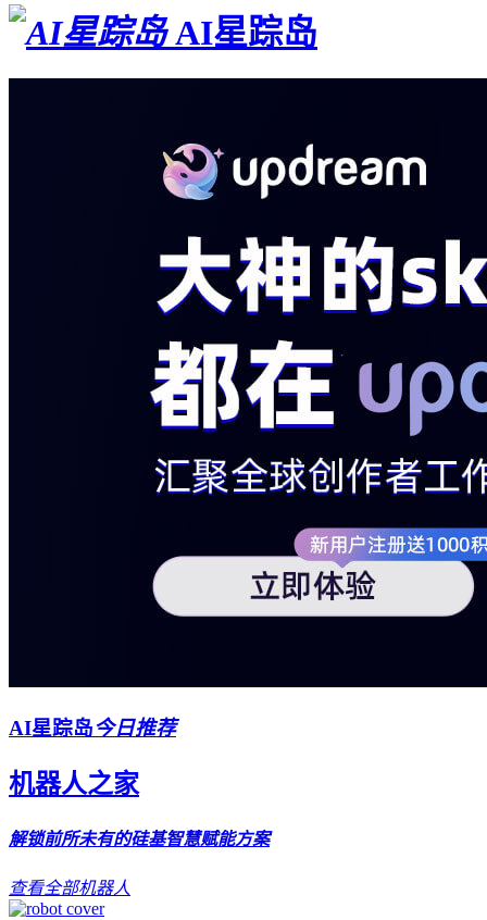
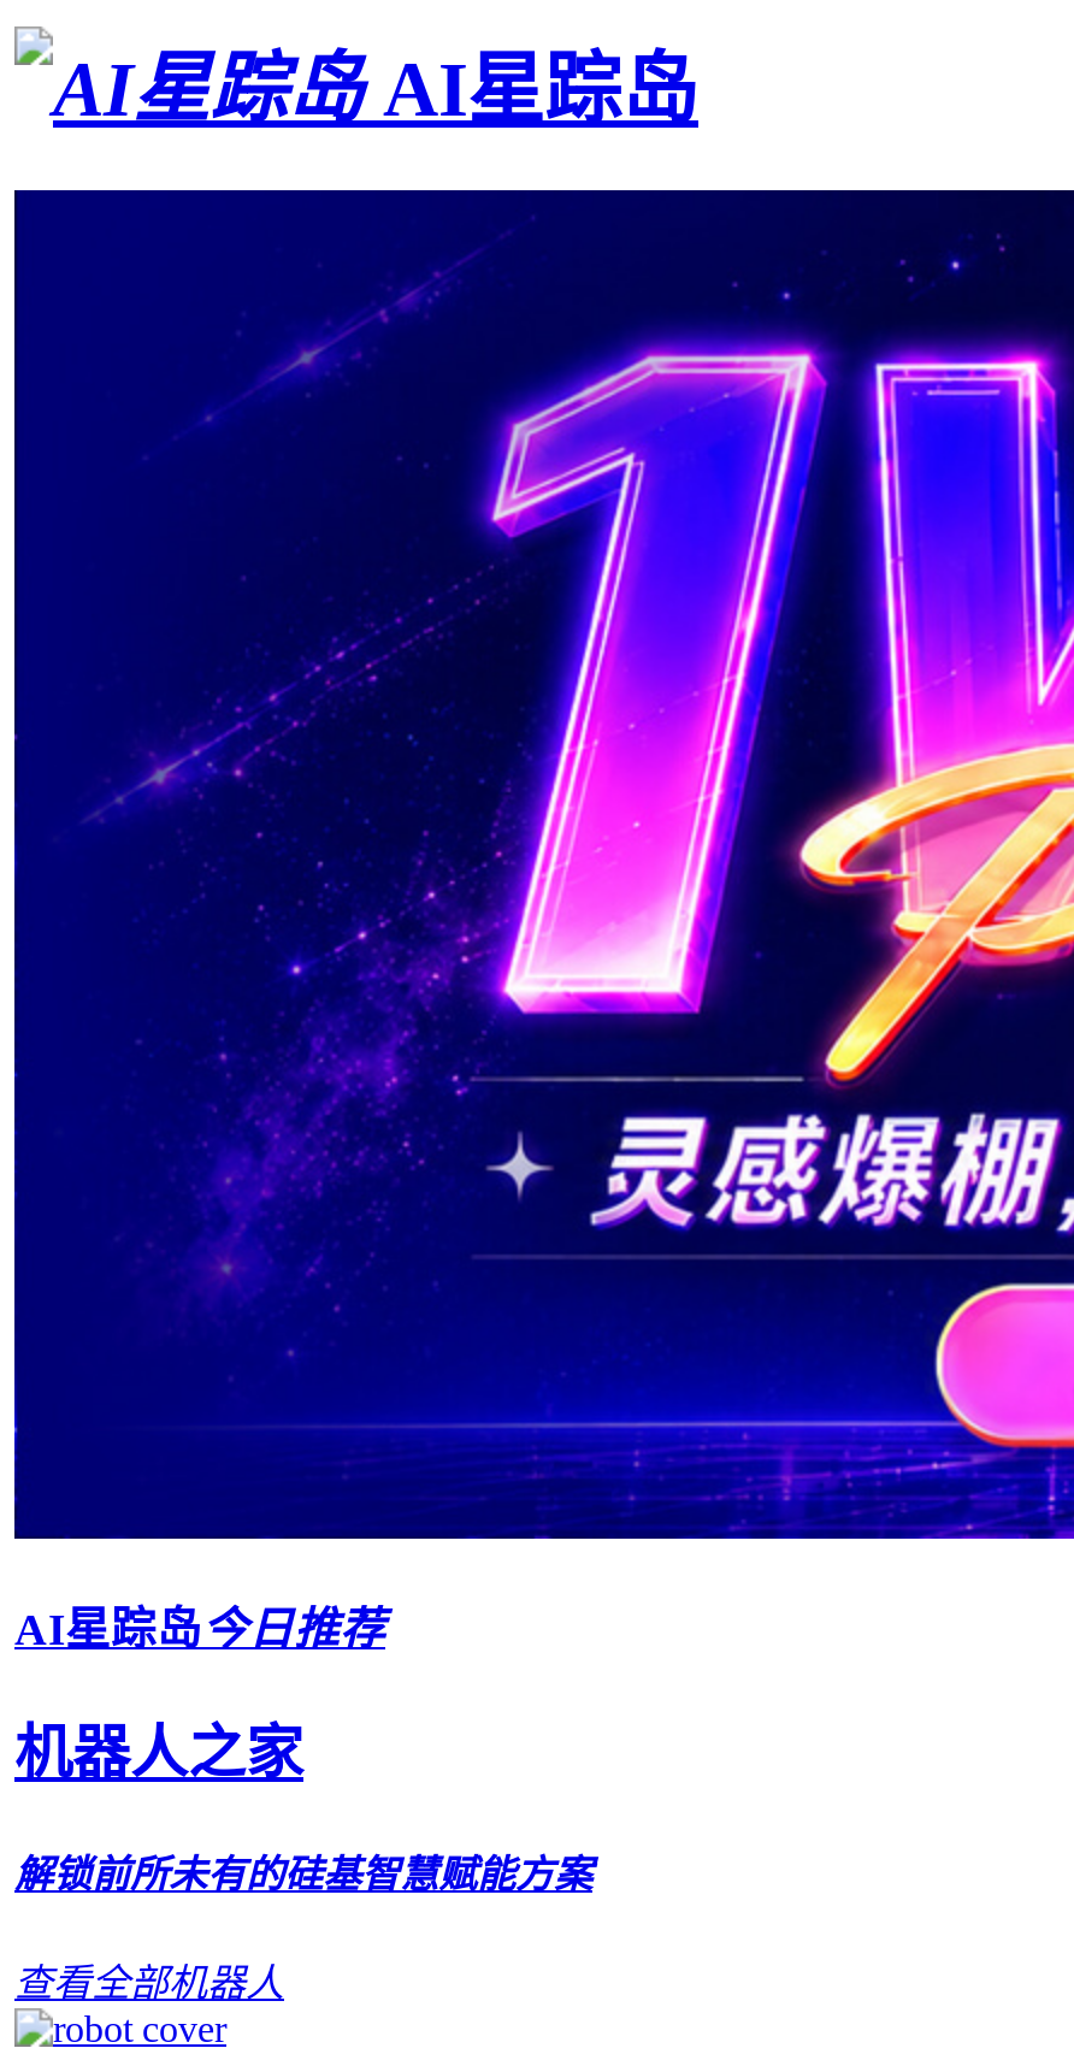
- [image]
+ [image]
